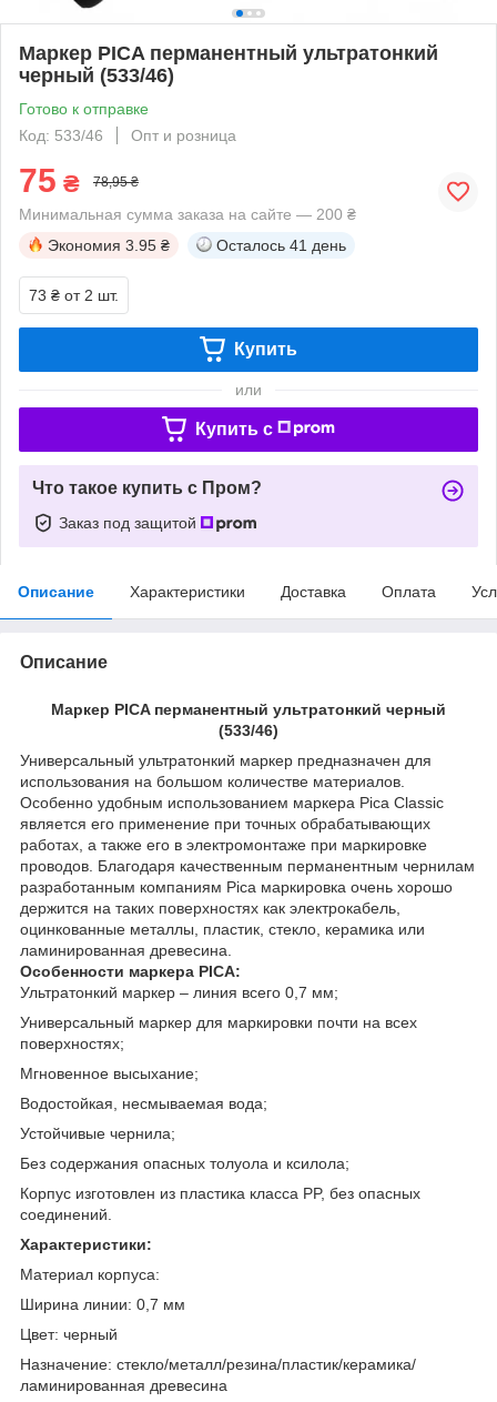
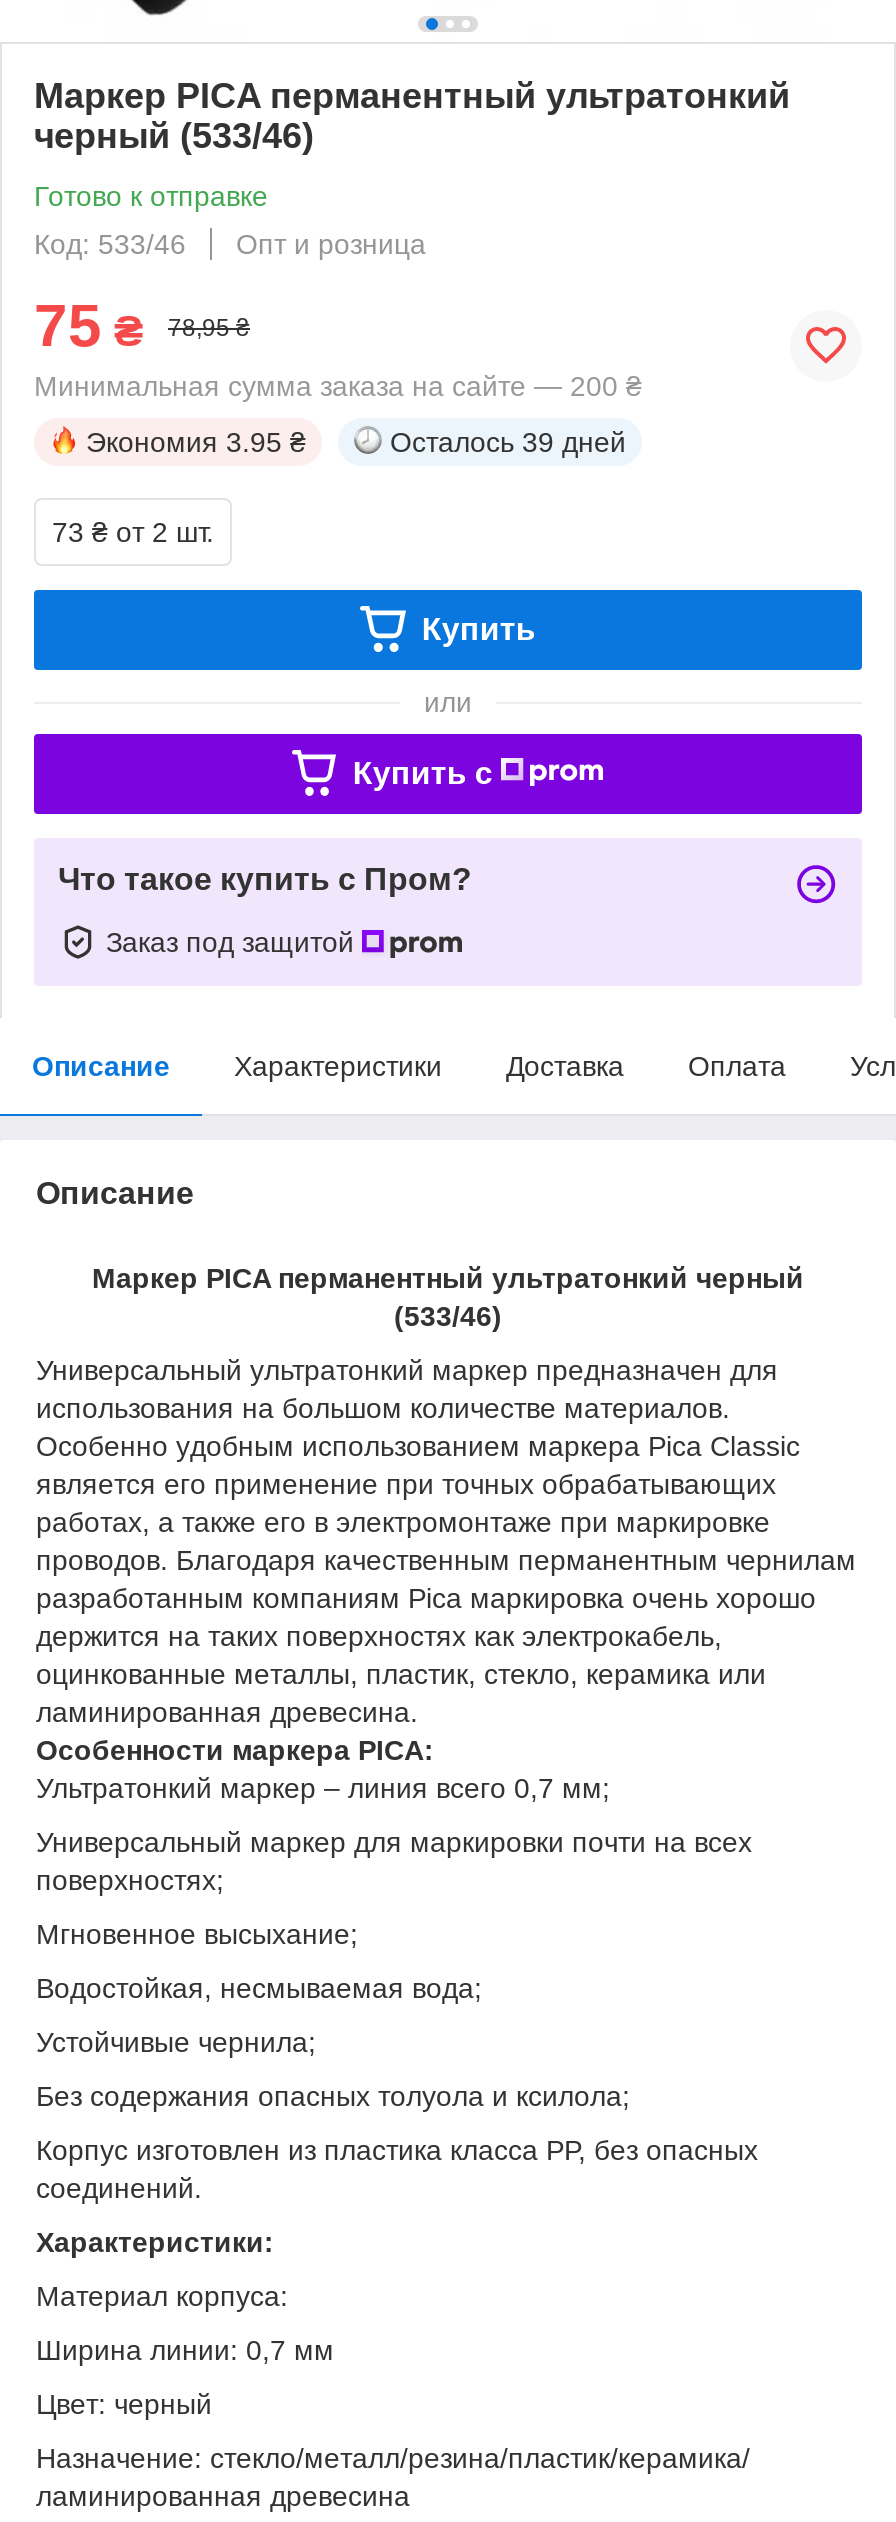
- Осталось 41 день
+ Осталось 39 дней
